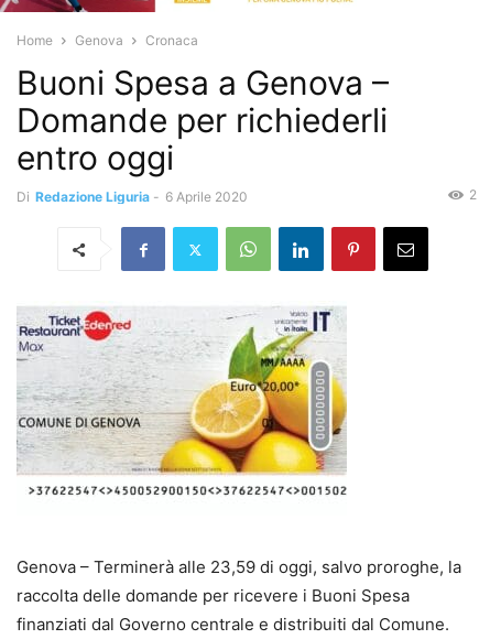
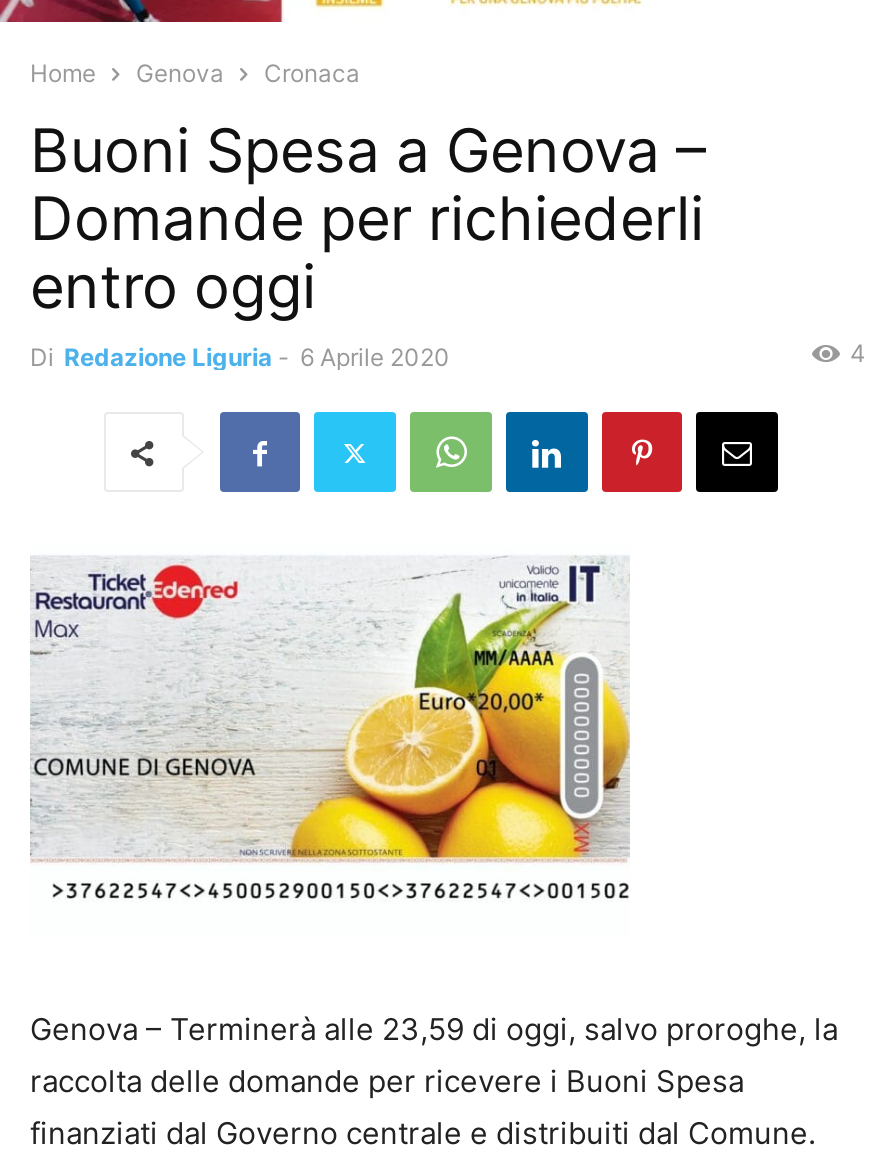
- 2
+ 4
